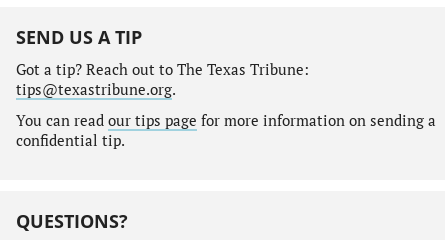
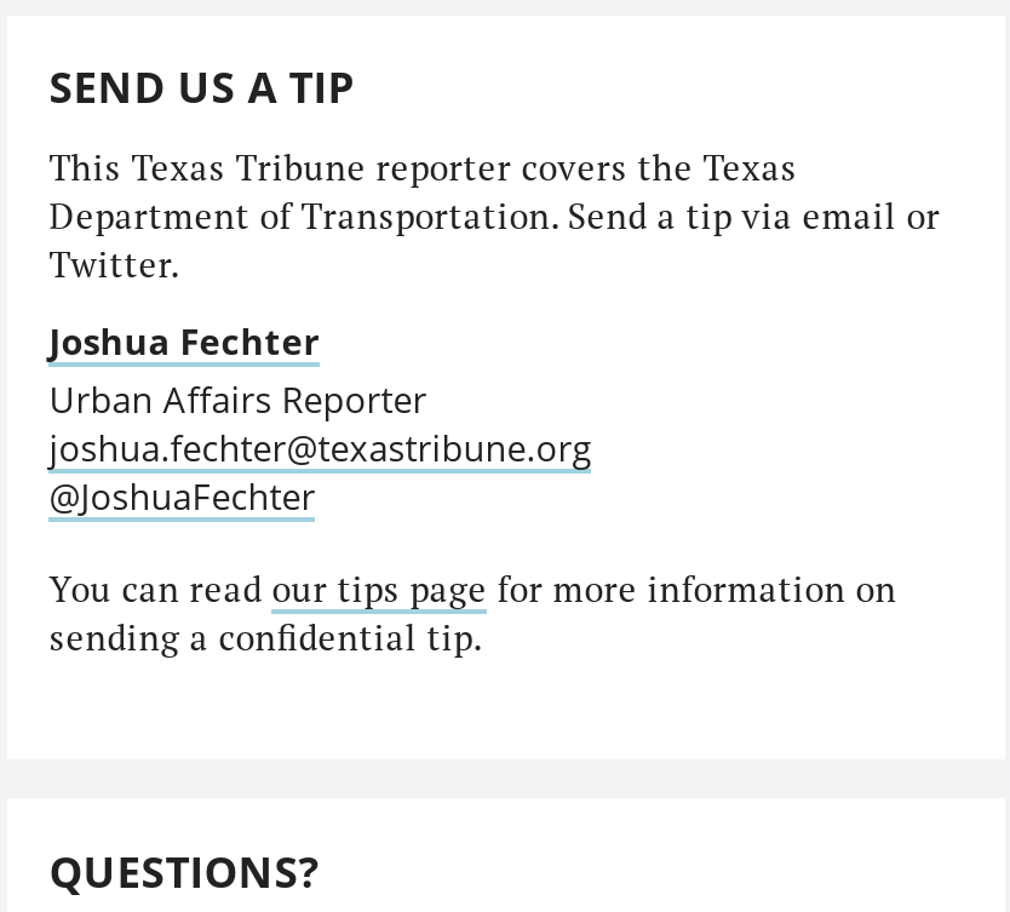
- Got a tip? Reach out to The Texas Tribune:
- tips@texastribune.org.
- You can read our tips page for more information on sending a
- confidential tip.
+ This Texas Tribune reporter covers the Texas
+ Department of Transportation. Send a tip via email or
+ Twitter.
+ Joshua Fechter
+ Urban Affairs Reporter
+ joshua.fechter@texastribune.org
+ @JoshuaFechter
+ You can read our tips page for more information on
+ sending a confidential tip.
